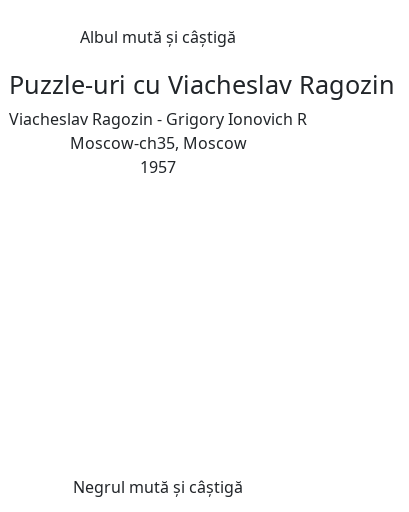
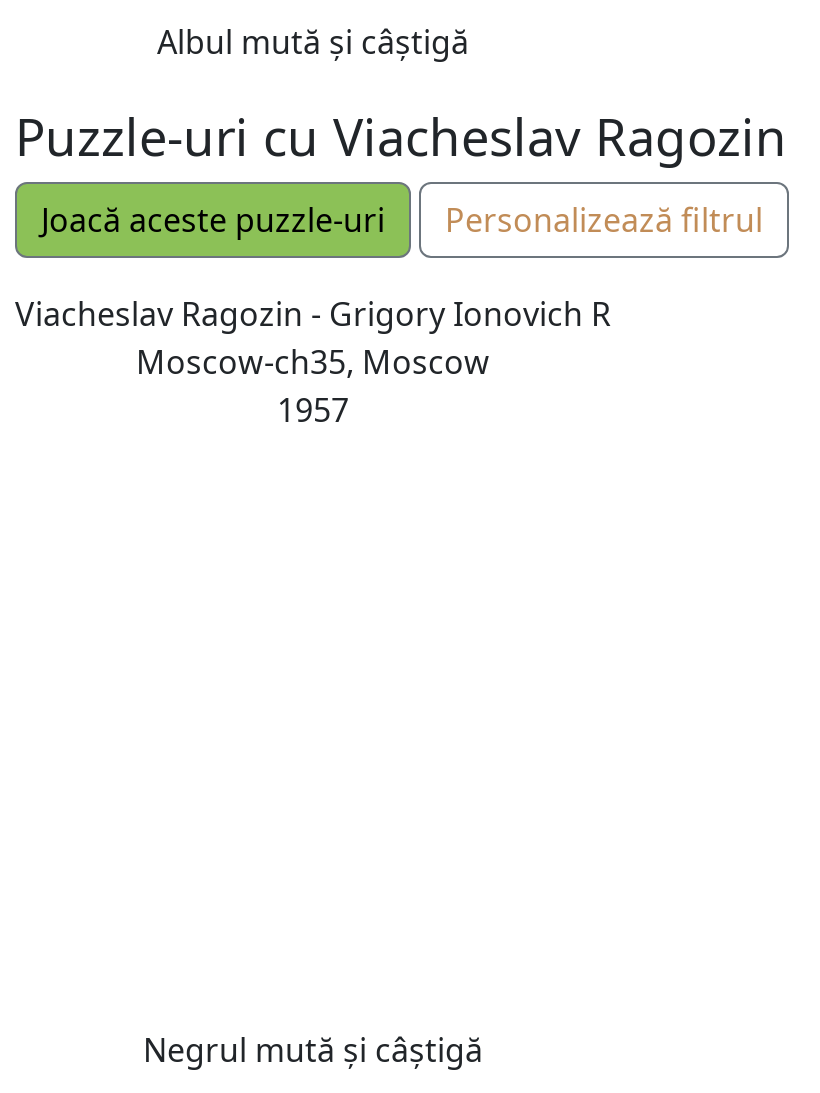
+ Joacă aceste puzzle-uri
+ Personalizează filtrul
